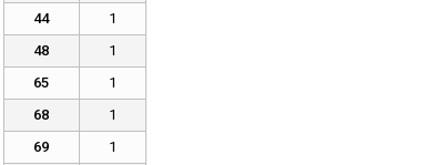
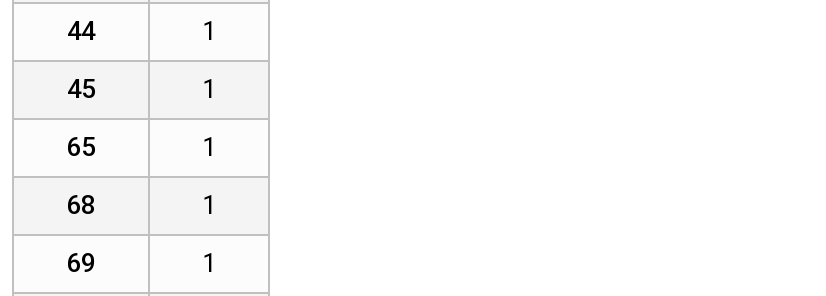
- 48
+ 45
